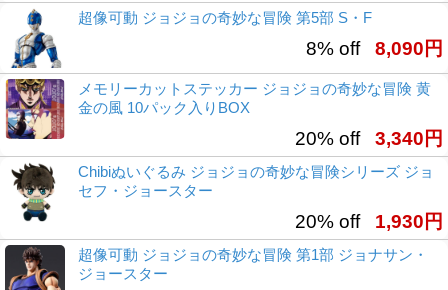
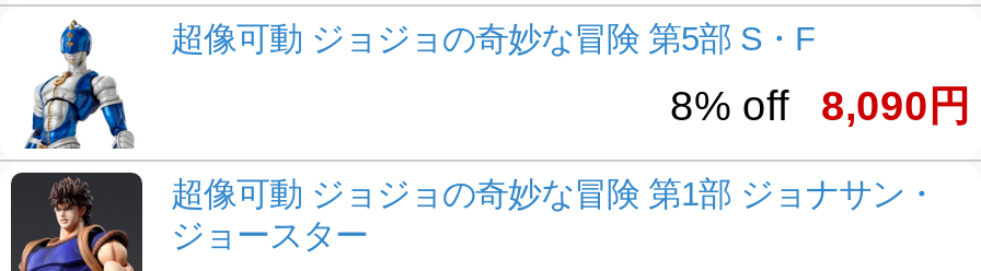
- [image]
- メモリーカットステッカー ジョジョの奇妙な冒険 黄
- 金の風 10パック入りBOX
- 20% off 3,340円
- Chibiぬいぐるみ ジョジョの奇妙な冒険シリーズ ジョ
- セフ・ジョースター
- 20% off 1,930円

- [image]
